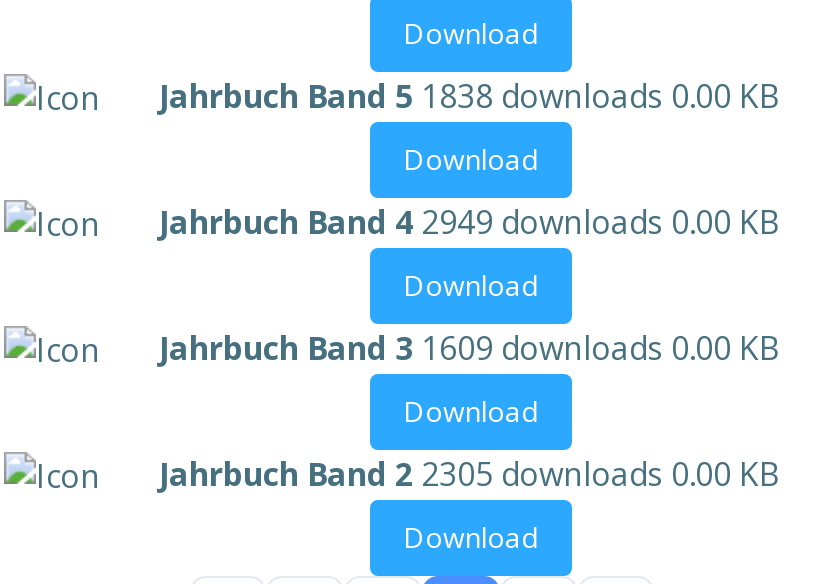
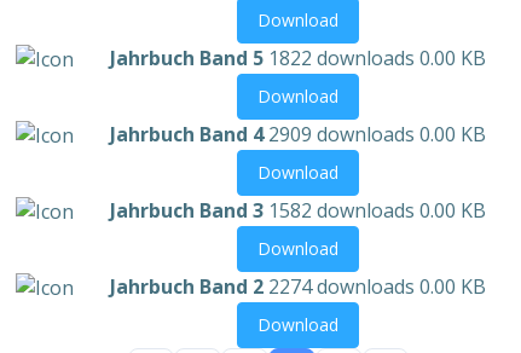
- Jahrbuch Band 5 1838 downloads 0.00 KB
+ Jahrbuch Band 5 1822 downloads 0.00 KB

- Jahrbuch Band 4 2949 downloads 0.00 KB
+ Jahrbuch Band 4 2909 downloads 0.00 KB

- Jahrbuch Band 3 1609 downloads 0.00 KB
+ Jahrbuch Band 3 1582 downloads 0.00 KB

- Jahrbuch Band 2 2305 downloads 0.00 KB
+ Jahrbuch Band 2 2274 downloads 0.00 KB
